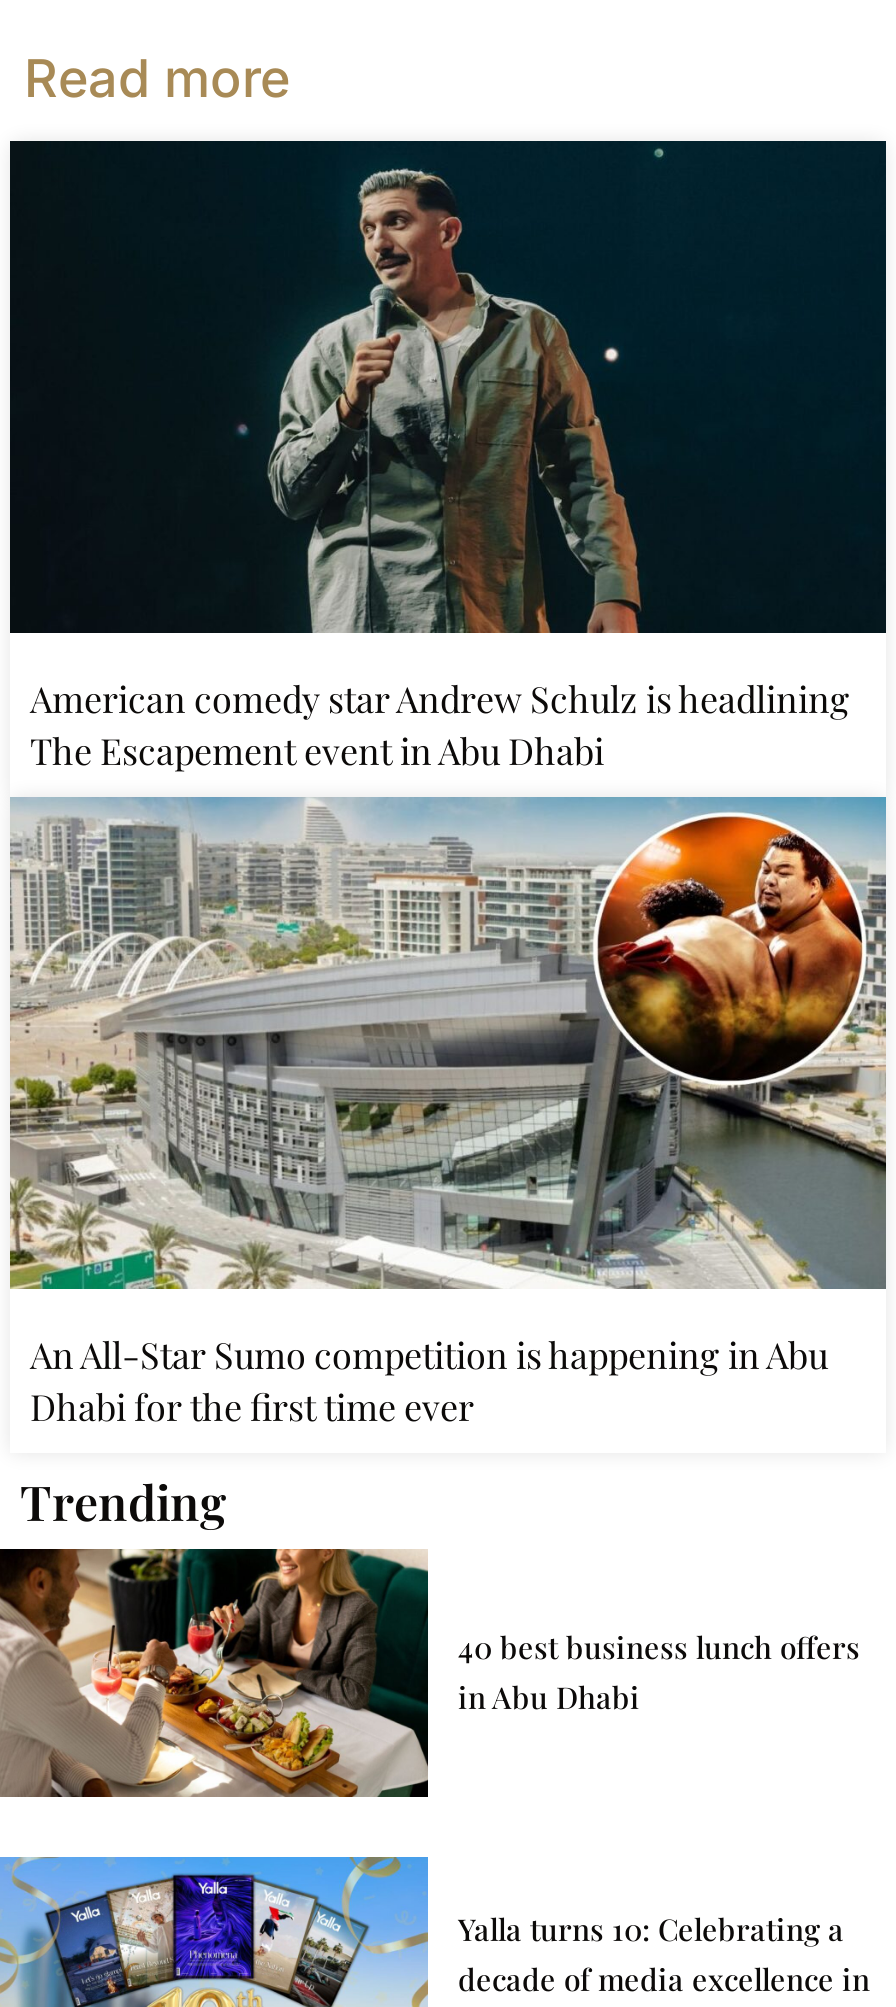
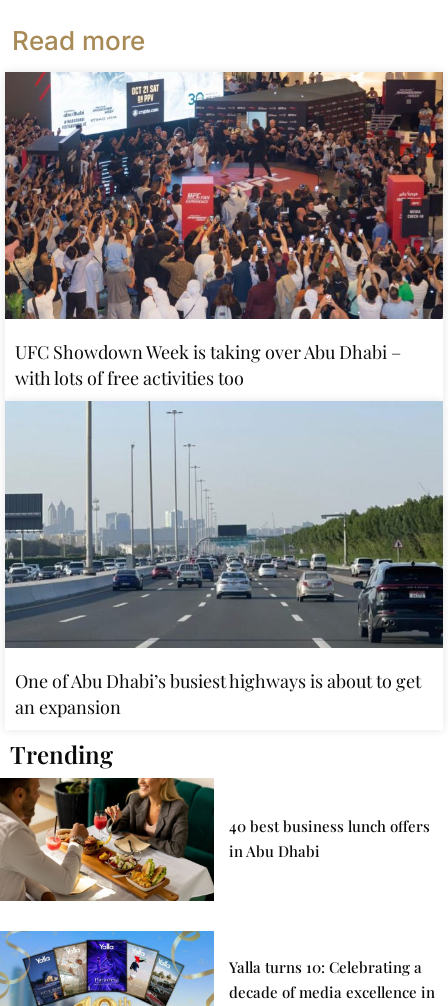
- [image]
- American comedy star Andrew Schulz is headlining
- The Escapement event in Abu Dhabi
+ [image]
+ UFC Showdown Week is taking over Abu Dhabi –
+ with lots of free activities too

- [image]
- An All-Star Sumo competition is happening in Abu
- Dhabi for the first time ever
+ [image]
+ One of Abu Dhabi’s busiest highways is about to get
+ an expansion
